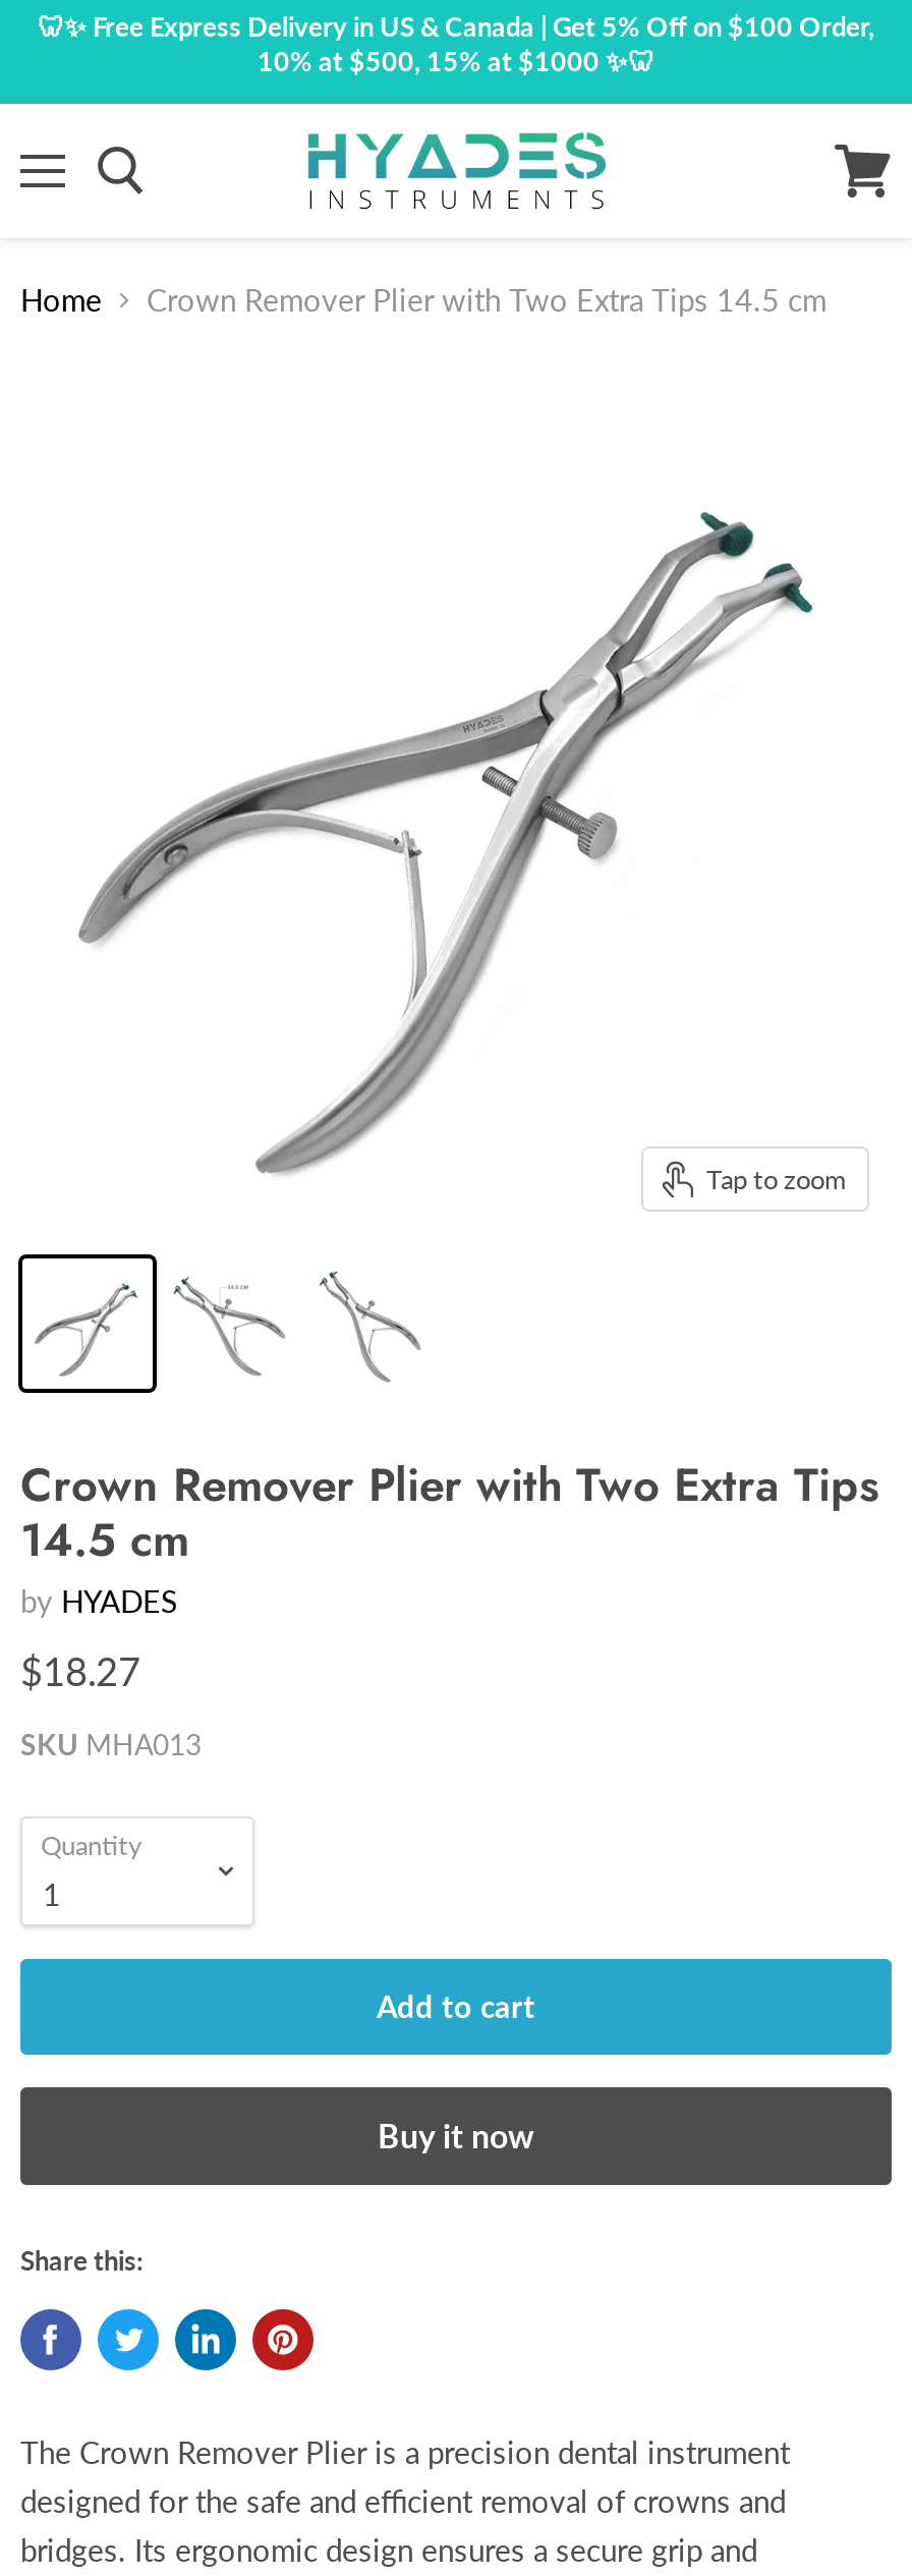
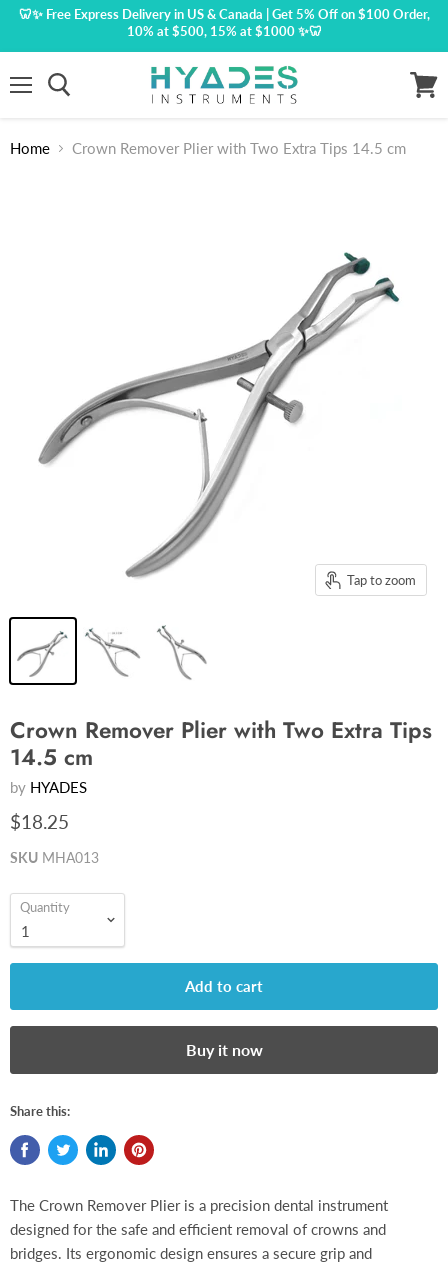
- $18.27
+ $18.25
